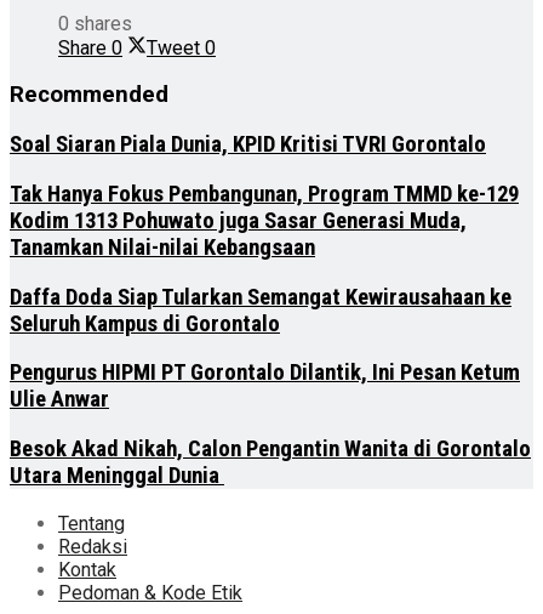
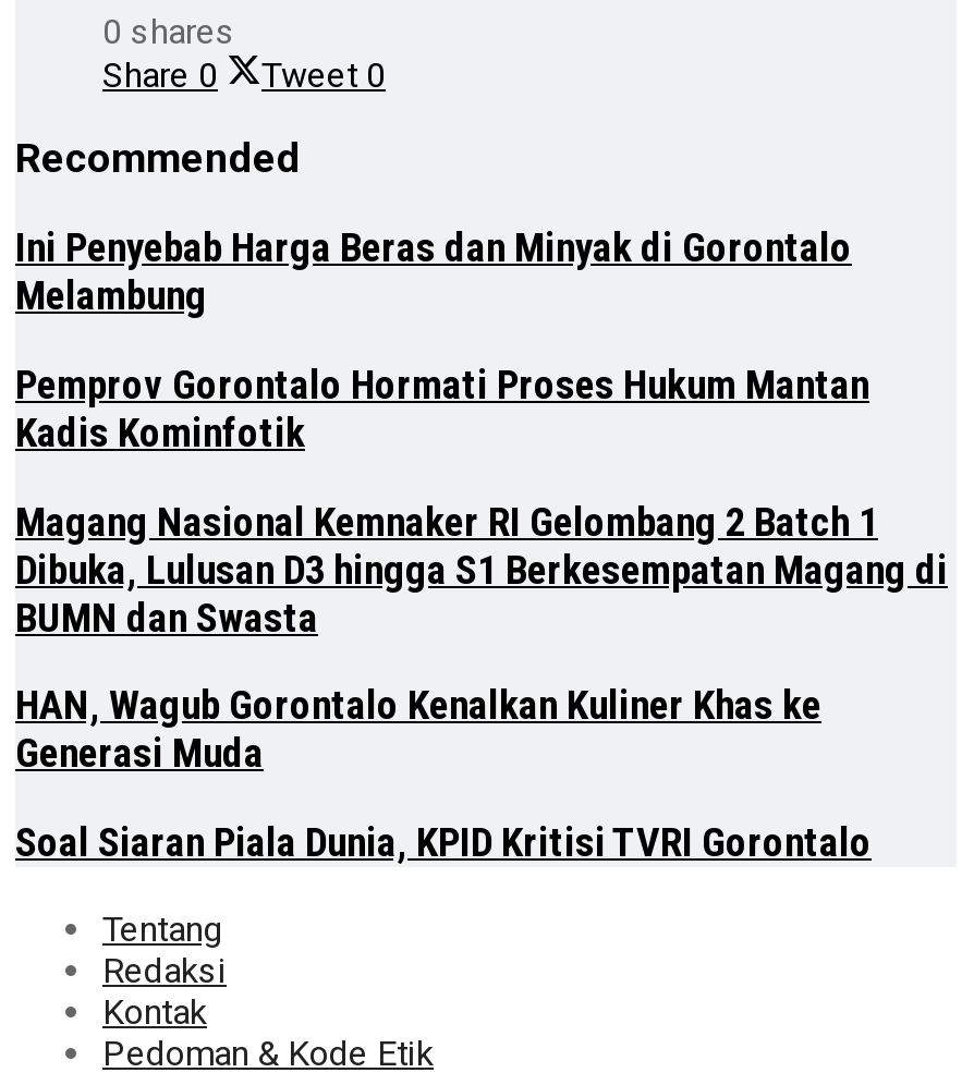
+ Ini Penyebab Harga Beras dan Minyak di Gorontalo
+ Melambung
+ Pemprov Gorontalo Hormati Proses Hukum Mantan
+ Kadis Kominfotik
+ Magang Nasional Kemnaker RI Gelombang 2 Batch 1
+ Dibuka, Lulusan D3 hingga S1 Berkesempatan Magang di
+ BUMN dan Swasta
+ HAN, Wagub Gorontalo Kenalkan Kuliner Khas ke
+ Generasi Muda

moved down: Soal Siaran Piala Dunia, KPID Kritisi TVRI Gorontalo

- Tak Hanya Fokus Pembangunan, Program TMMD ke-129
- Kodim 1313 Pohuwato juga Sasar Generasi Muda,
- Tanamkan Nilai-nilai Kebangsaan
- Daffa Doda Siap Tularkan Semangat Kewirausahaan ke
- Seluruh Kampus di Gorontalo
- Pengurus HIPMI PT Gorontalo Dilantik, Ini Pesan Ketum
- Ulie Anwar
- Besok Akad Nikah, Calon Pengantin Wanita di Gorontalo
- Utara Meninggal Dunia
